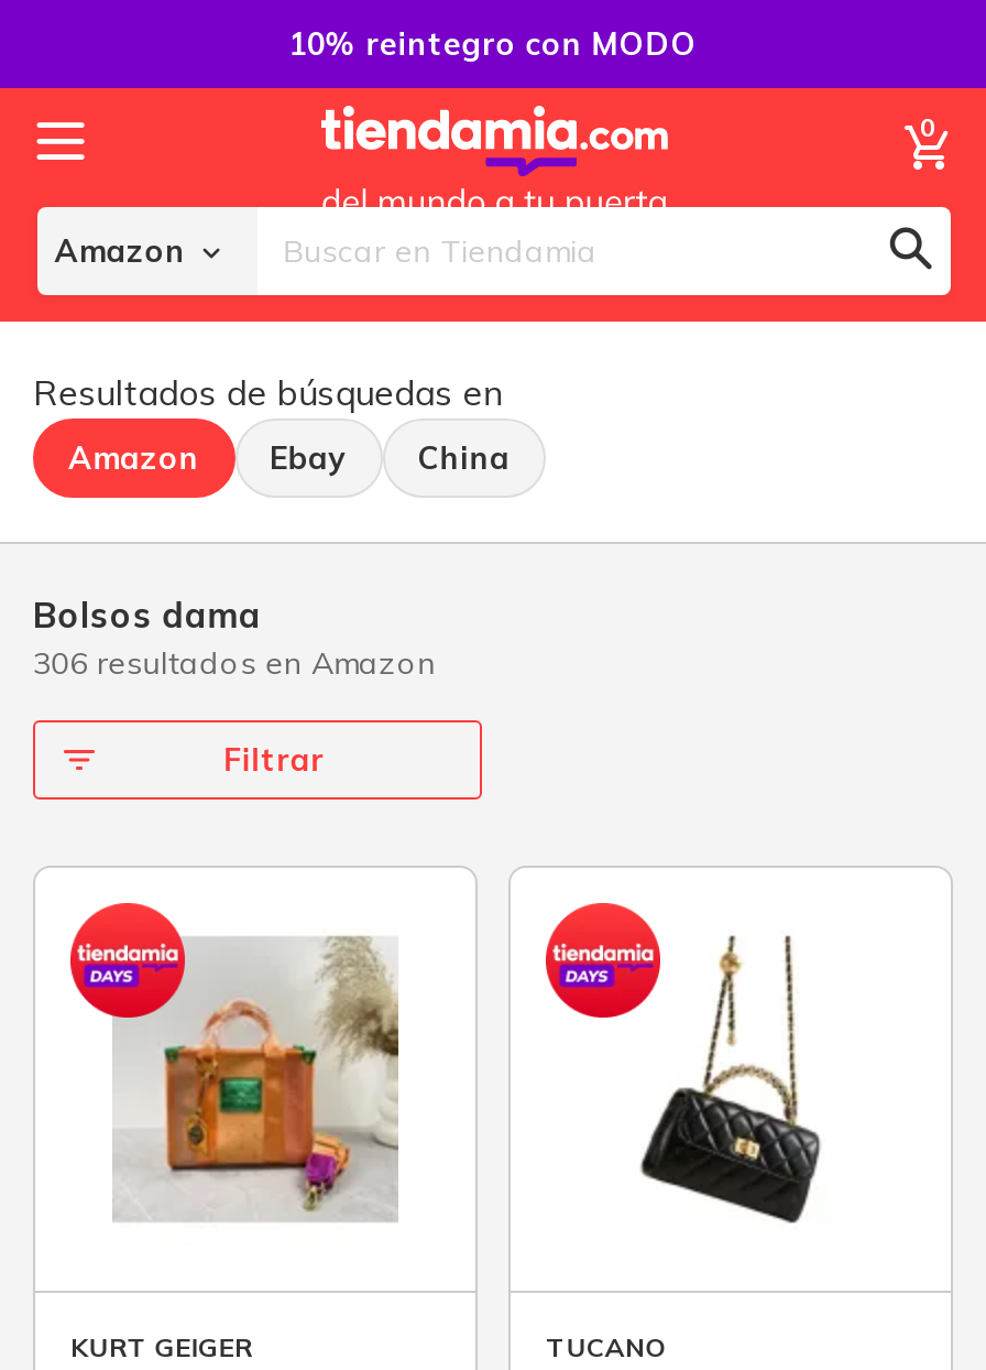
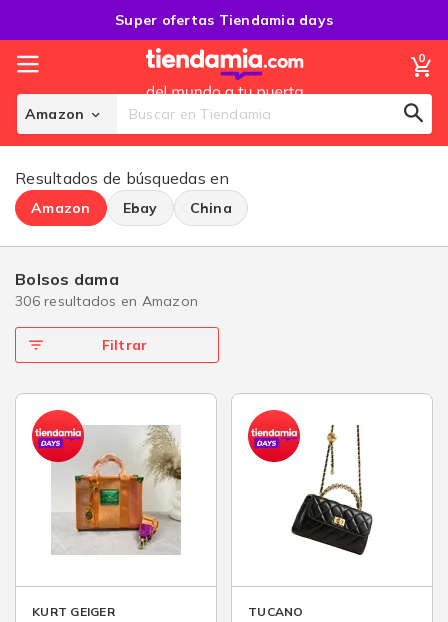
- 10% reintegro con MODO
+ Super ofertas Tiendamia days
